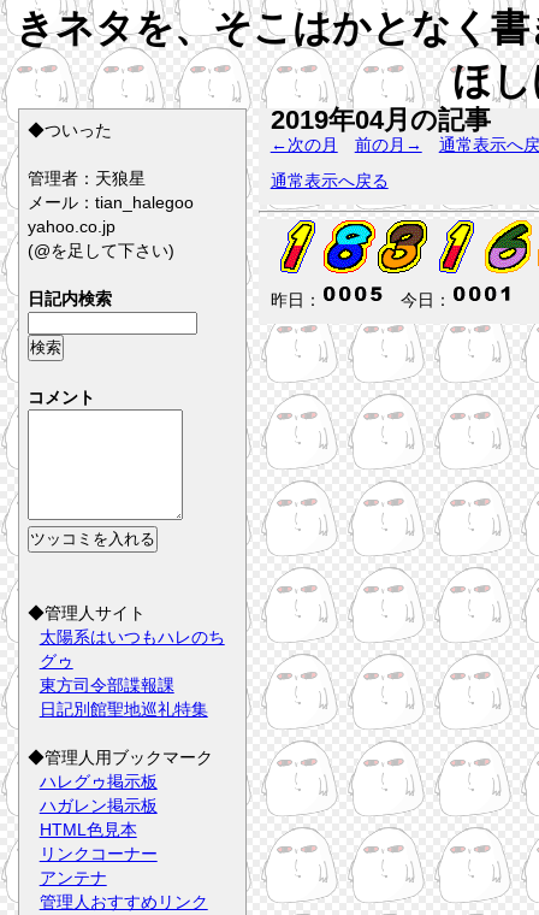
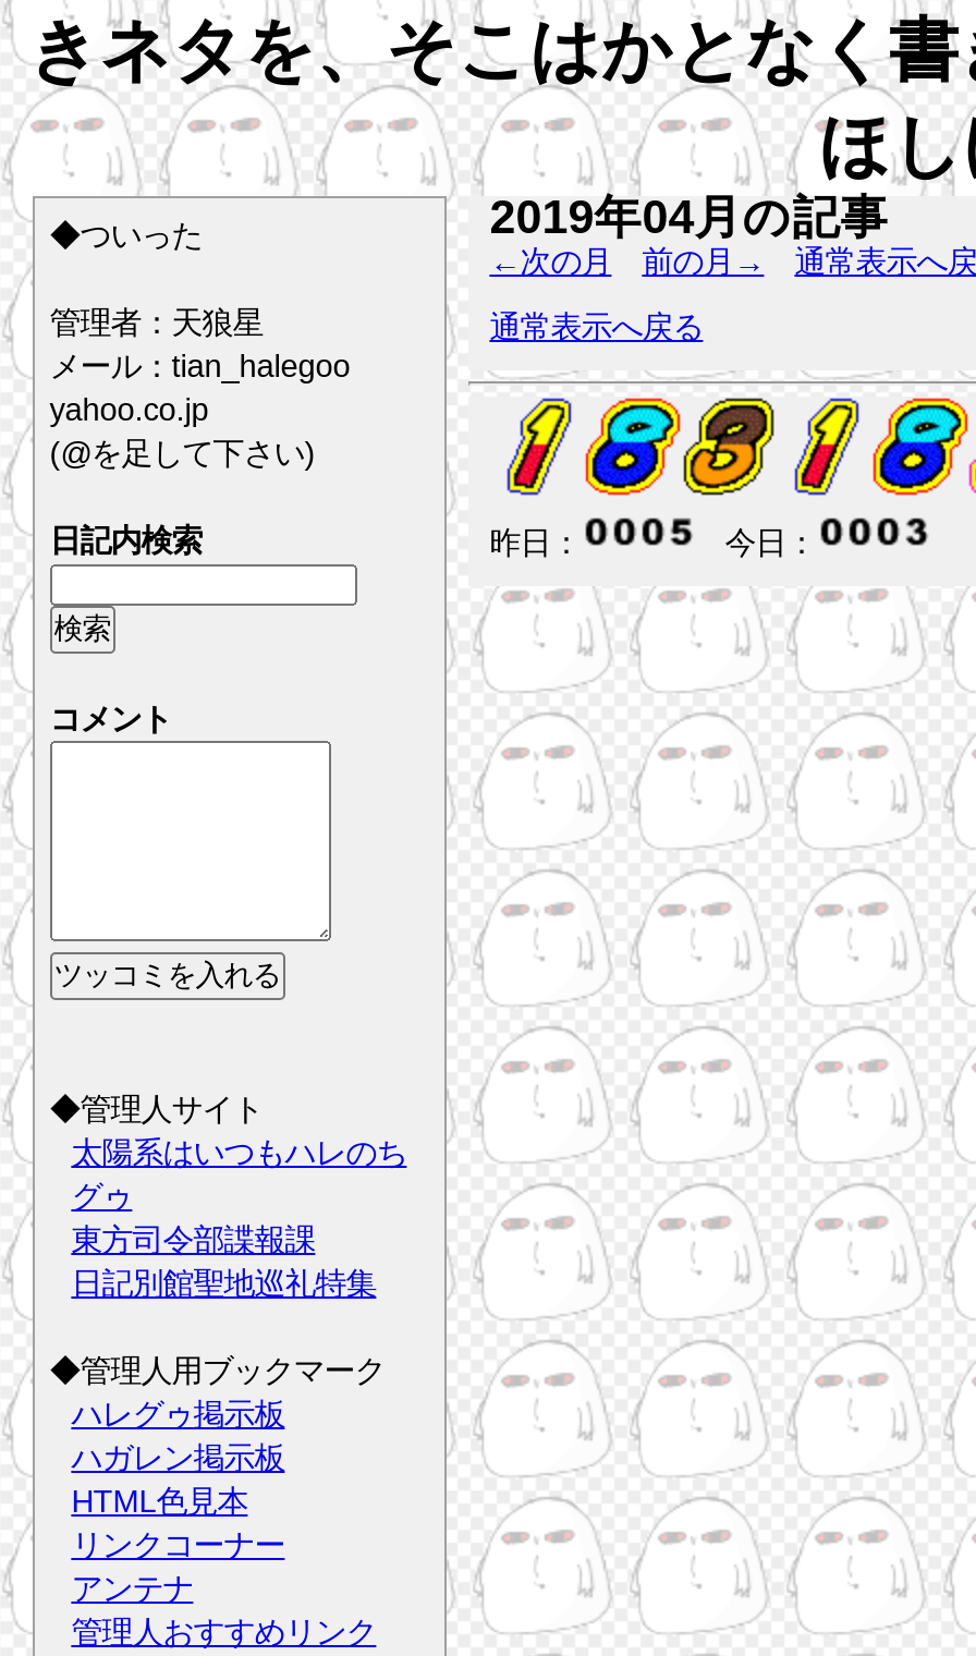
- [image]
+ [image]
